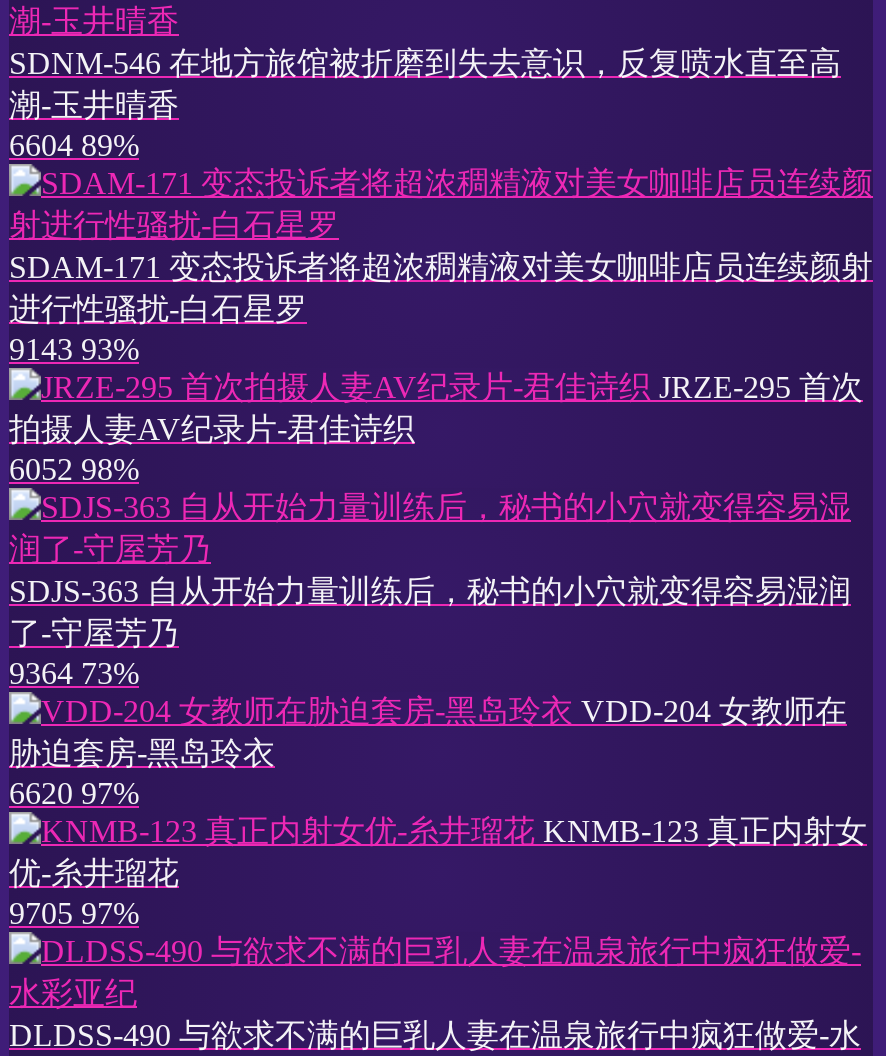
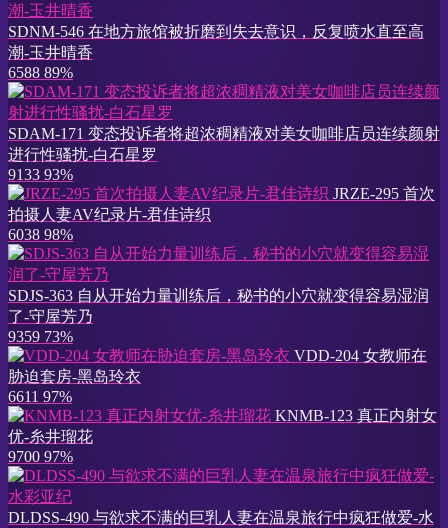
- 6604 89%
+ 6588 89%

- 9143 93%
+ 9133 93%

- 6052 98%
+ 6038 98%

- 9364 73%
+ 9359 73%

- 6620 97%
+ 6611 97%

- 9705 97%
+ 9700 97%
